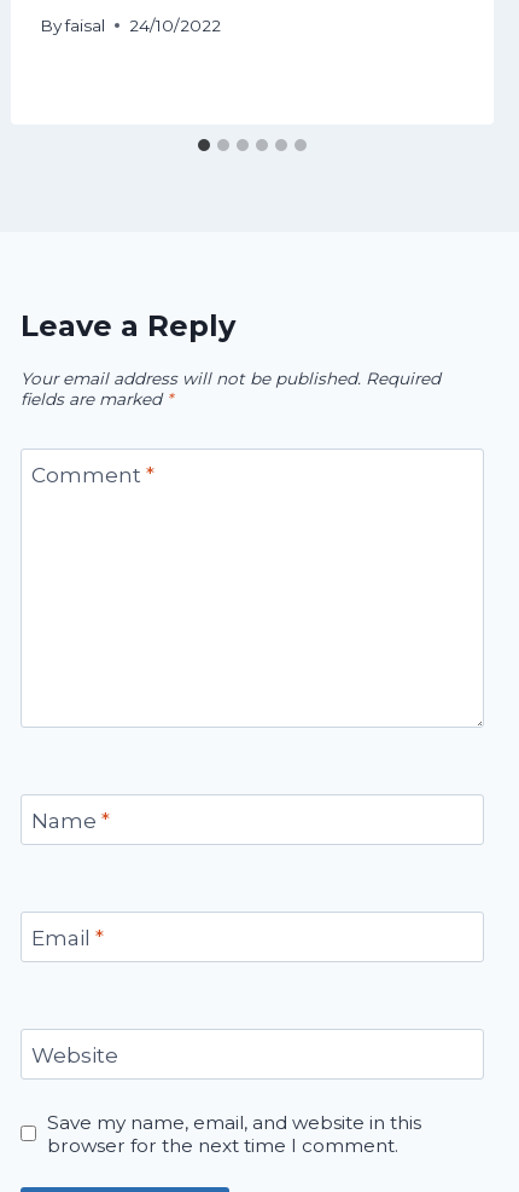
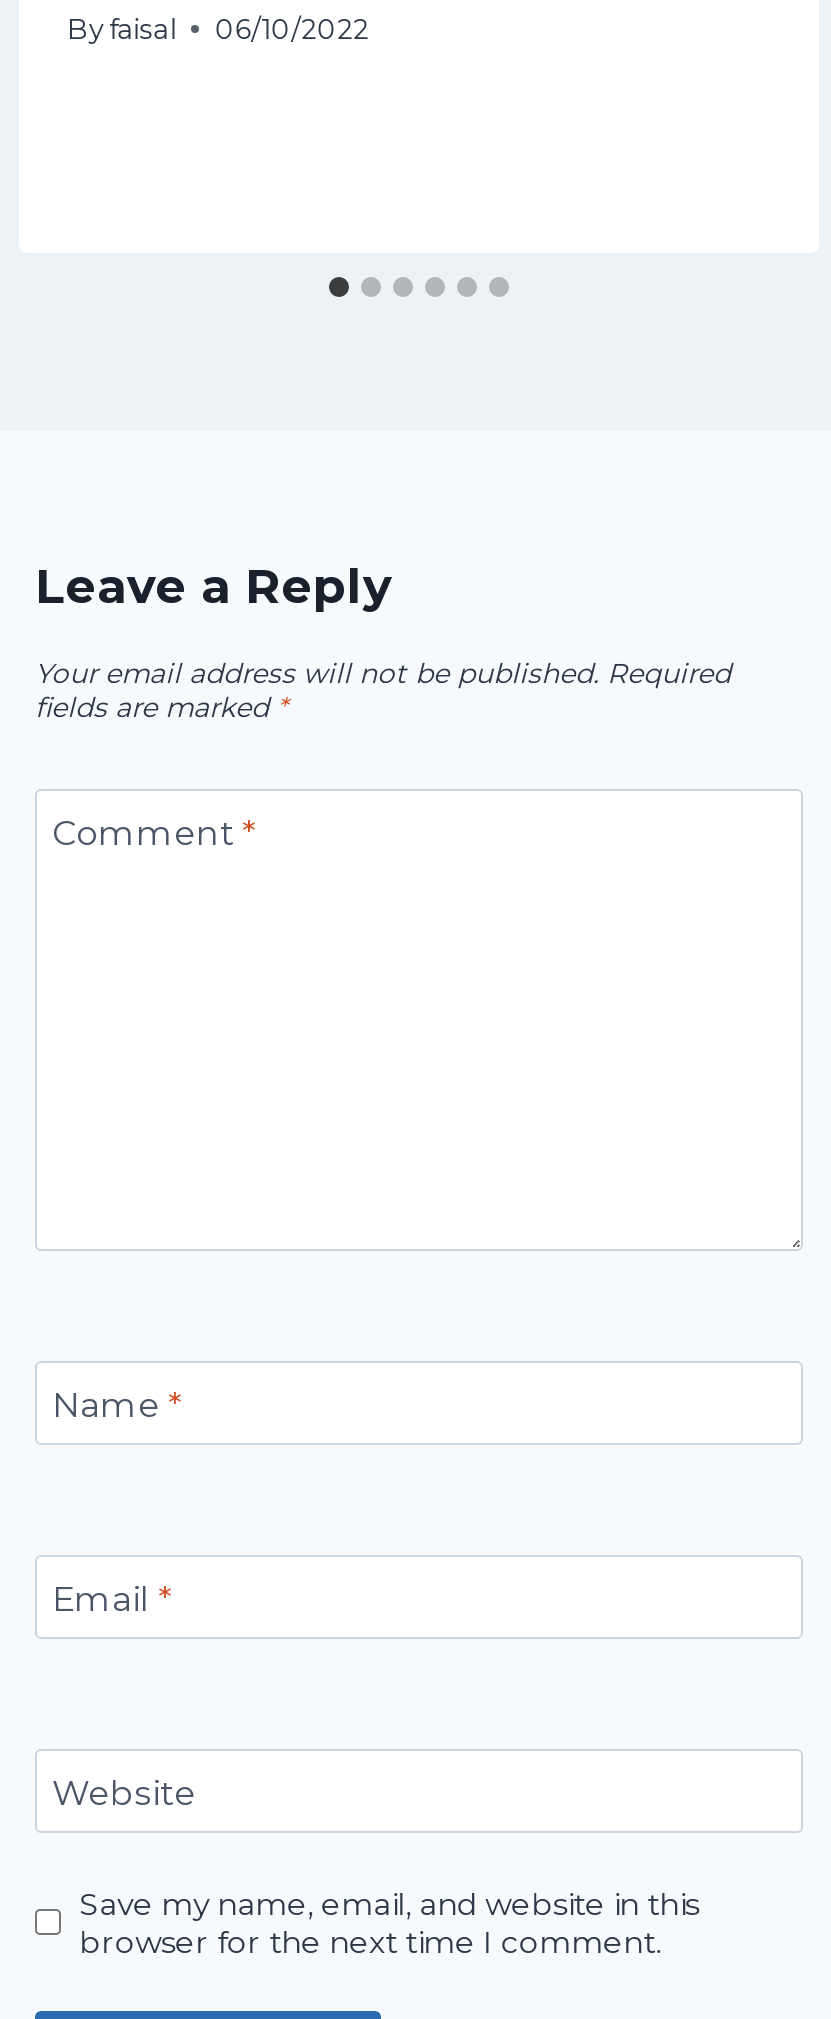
- By faisal 24/10/2022
+ By faisal 06/10/2022
